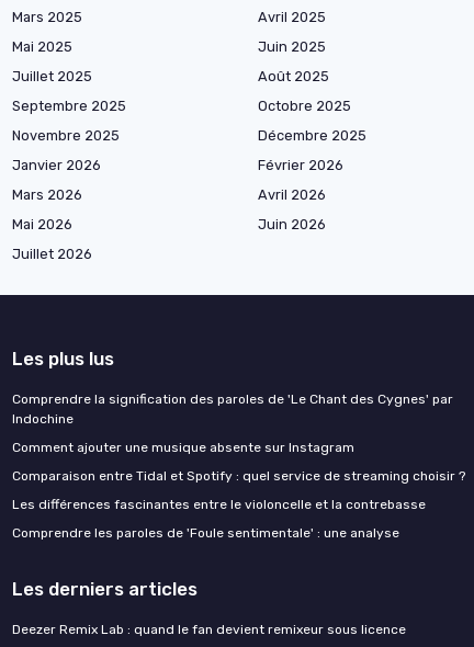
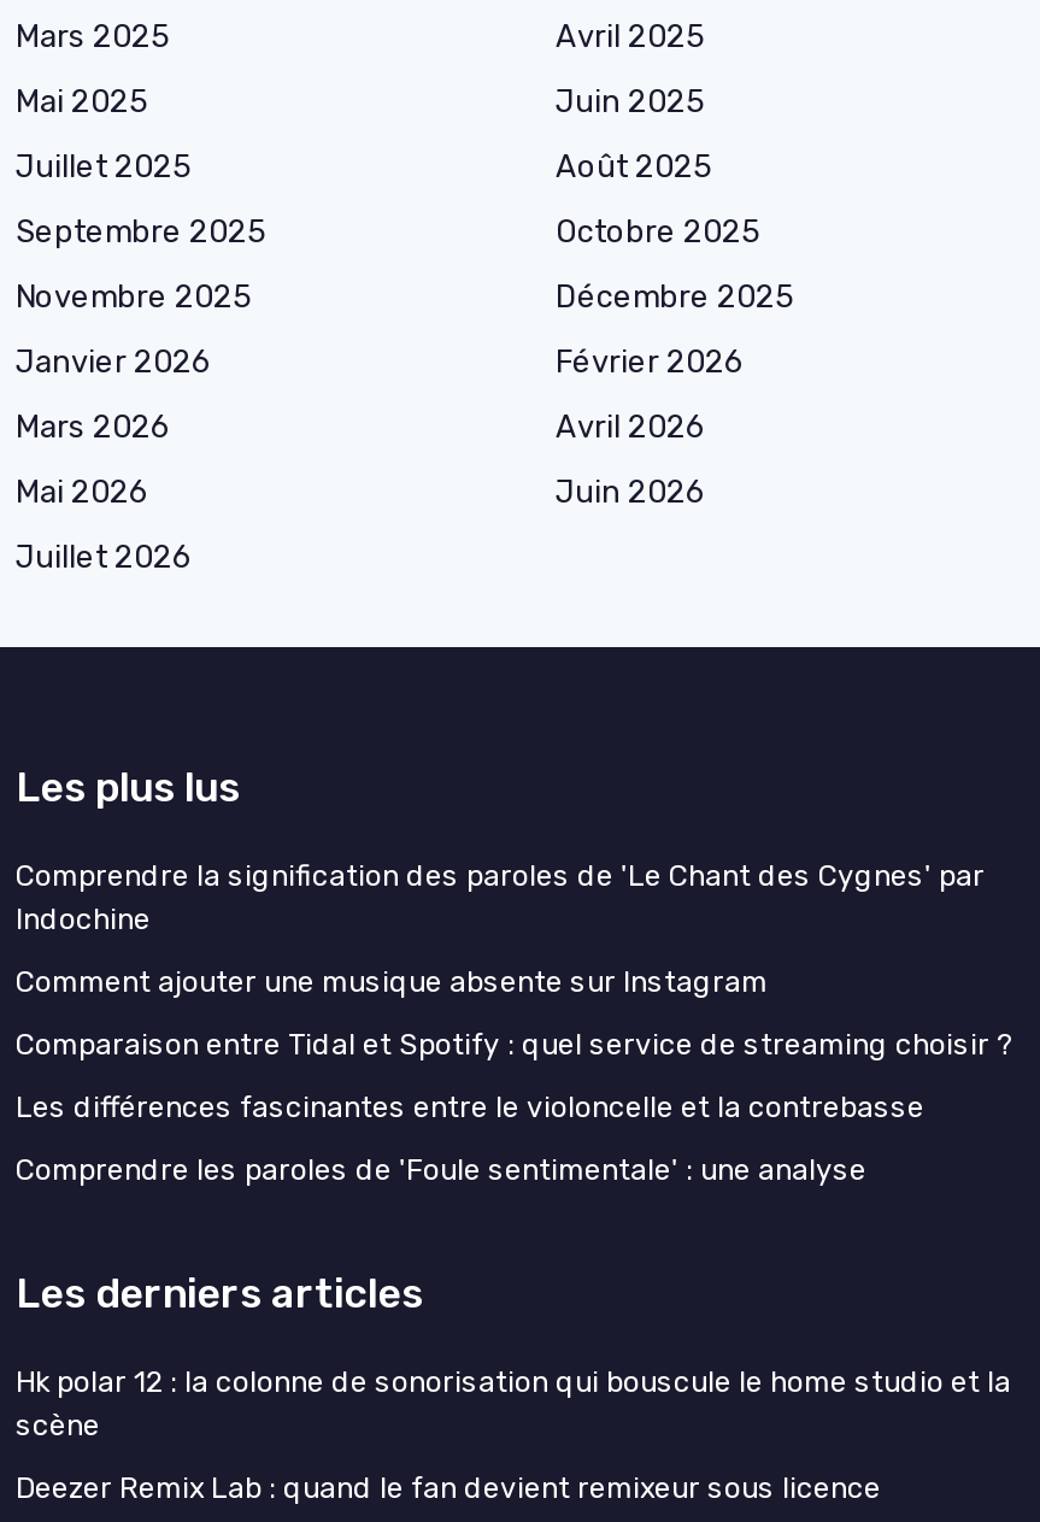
+ Hk polar 12 : la colonne de sonorisation qui bouscule le home studio et la
+ scène
